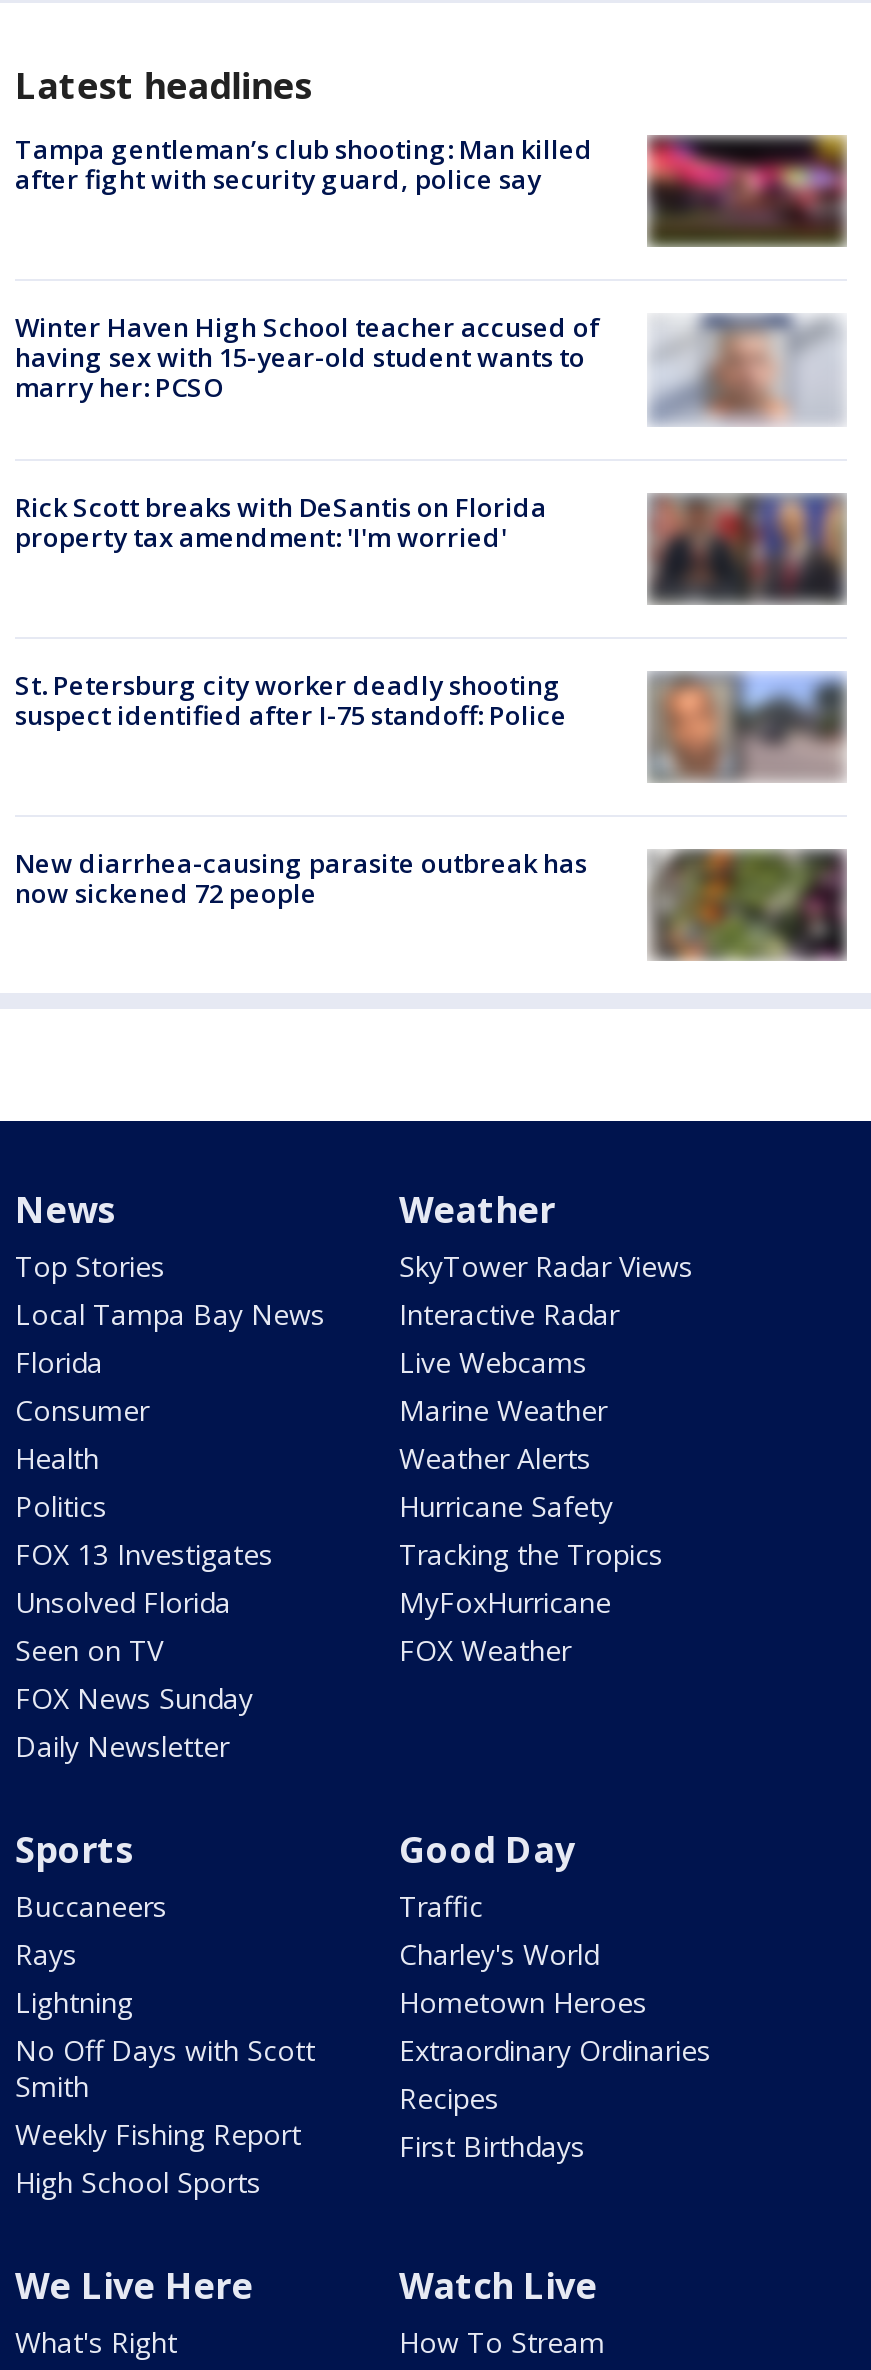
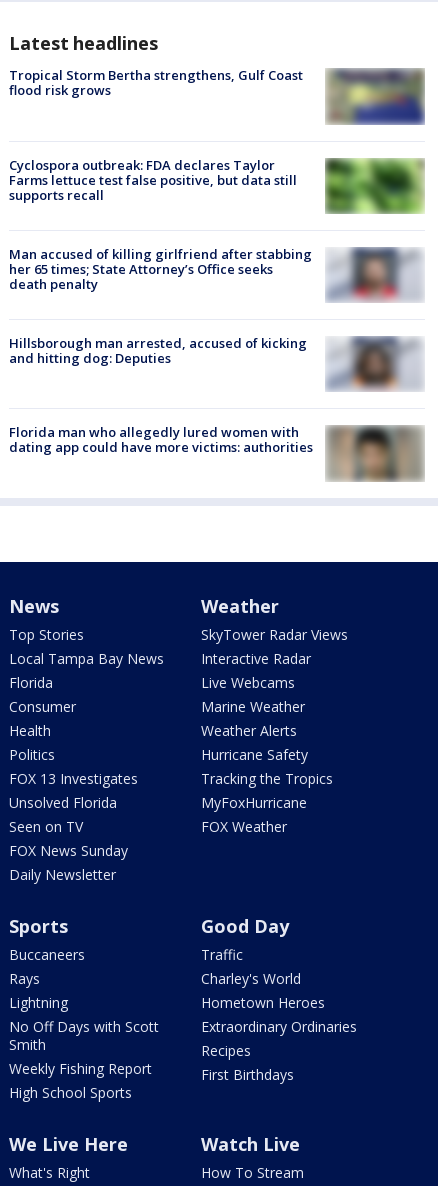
- [image]
- Tampa gentleman’s club shooting: Man killed
- after fight with security guard, police say
+ [image]
+ Tropical Storm Bertha strengthens, Gulf Coast
+ flood risk grows

- [image]
- Winter Haven High School teacher accused of
- having sex with 15-year-old student wants to
- marry her: PCSO
+ [image]
+ Cyclospora outbreak: FDA declares Taylor
+ Farms lettuce test false positive, but data still
+ supports recall

- Rick Scott breaks with DeSantis on Florida
- property tax amendment: 'I'm worried'
+ Man accused of killing girlfriend after stabbing
+ her 65 times; State Attorney’s Office seeks
+ death penalty

- [image]
+ [image]

- [image]
- St. Petersburg city worker deadly shooting
- suspect identified after I-75 standoff: Police
+ [image]
+ Hillsborough man arrested, accused of kicking
+ and hitting dog: Deputies

- [image]
- New diarrhea-causing parasite outbreak has
- now sickened 72 people
+ [image]
+ Florida man who allegedly lured women with
+ dating app could have more victims: authorities
